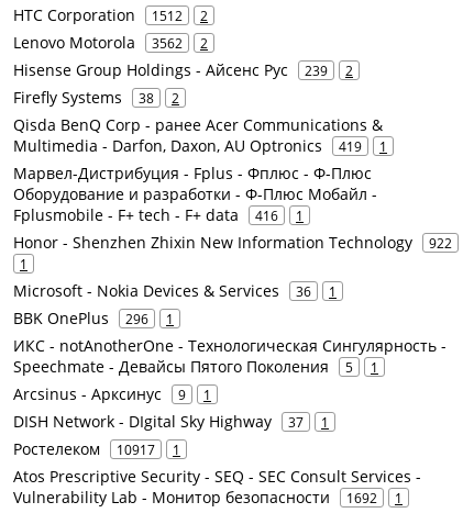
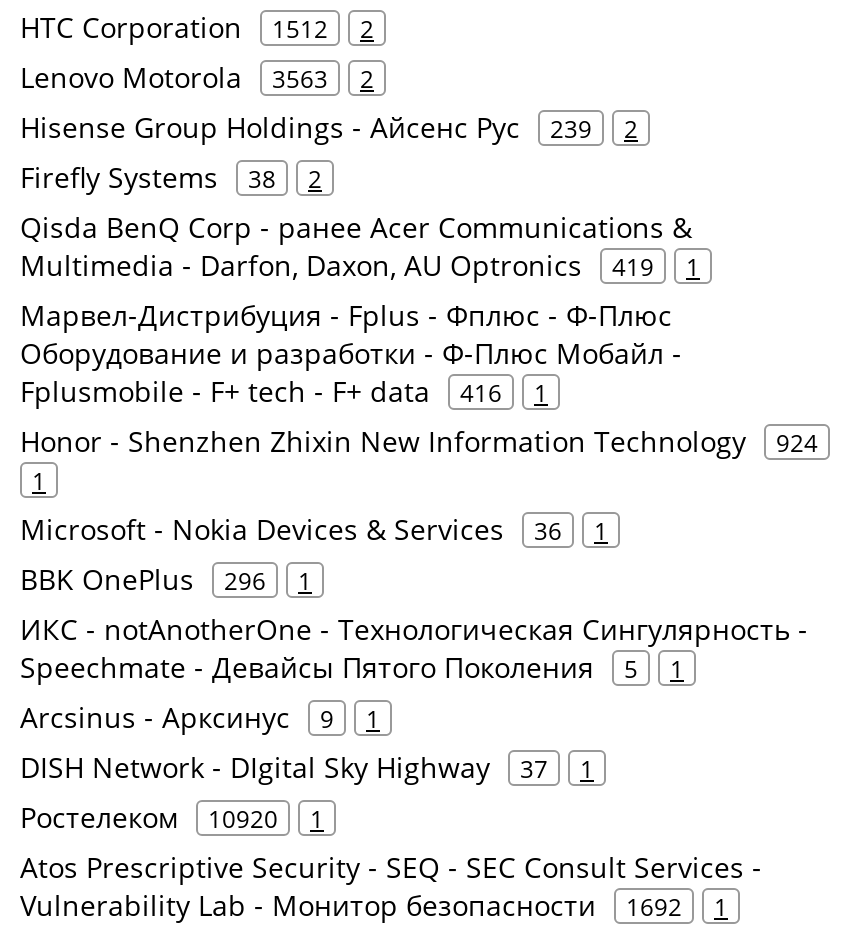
- Lenovo Motorola 3562 2
+ Lenovo Motorola 3563 2

- Honor - Shenzhen Zhixin New Information Technology 922
+ Honor - Shenzhen Zhixin New Information Technology 924

- Ростелеком 10917 1
+ Ростелеком 10920 1
